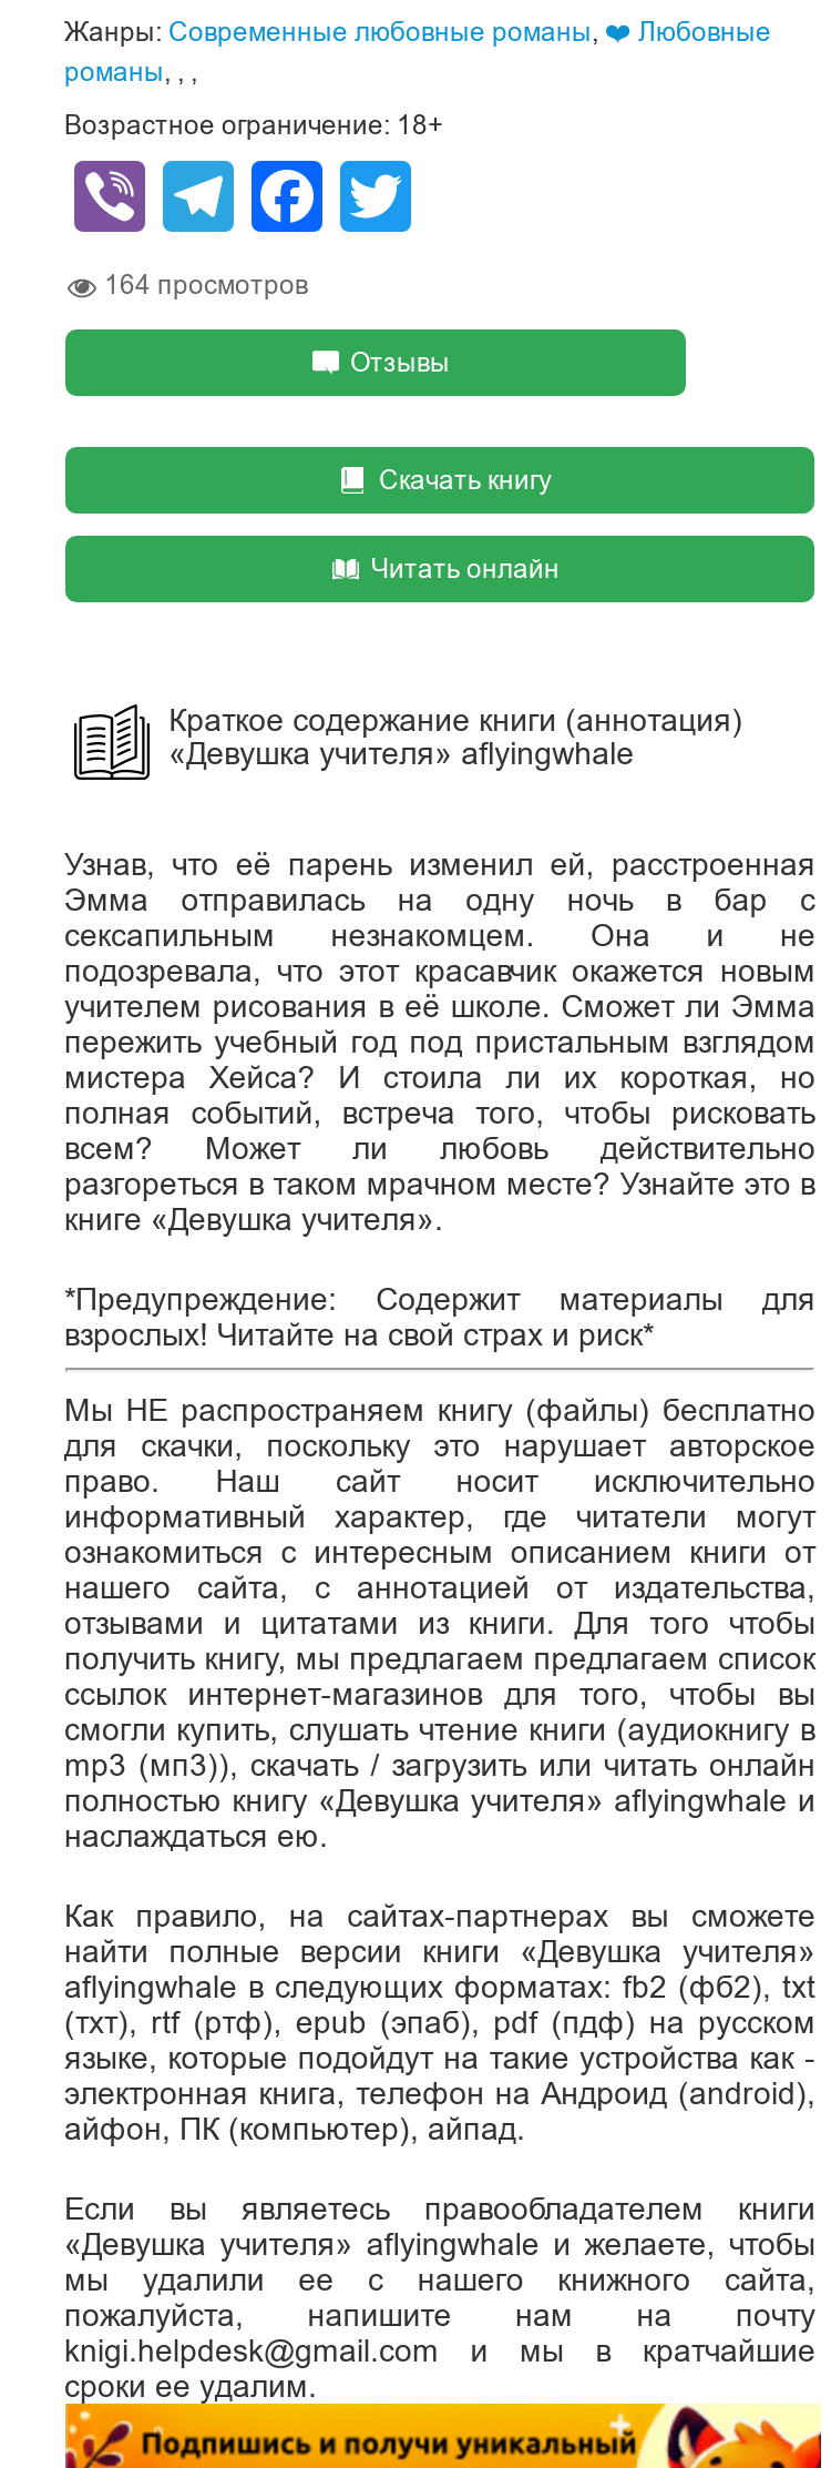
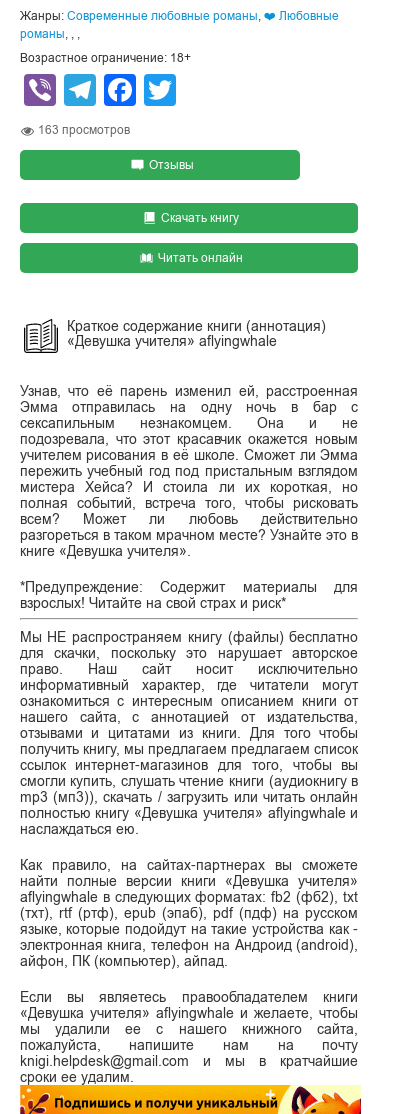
- 164 просмотров
+ 163 просмотров
